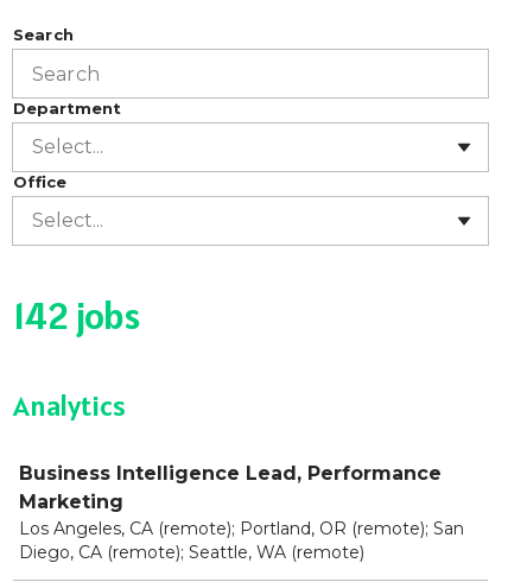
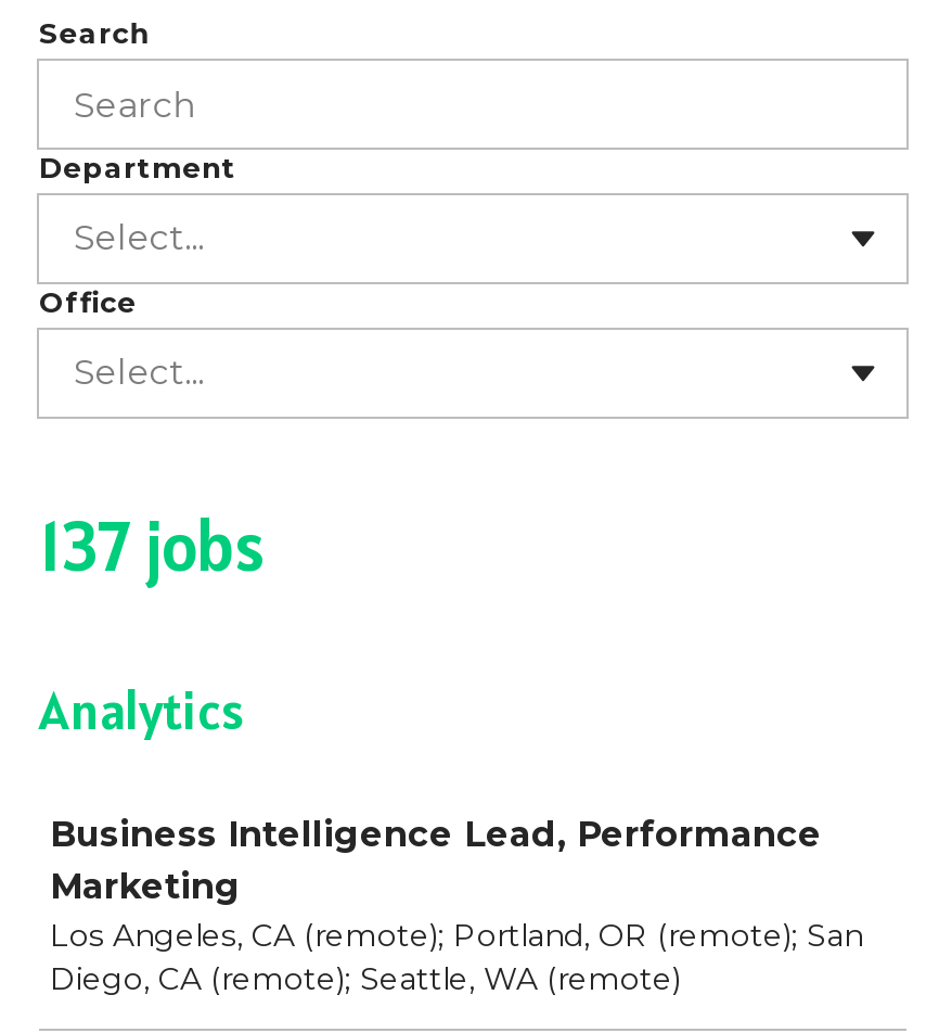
- 142 jobs
+ 137 jobs
